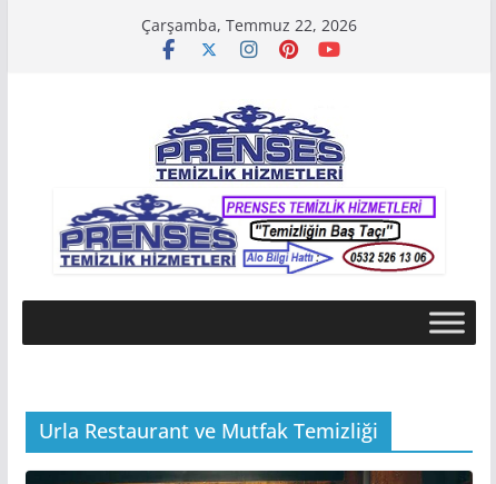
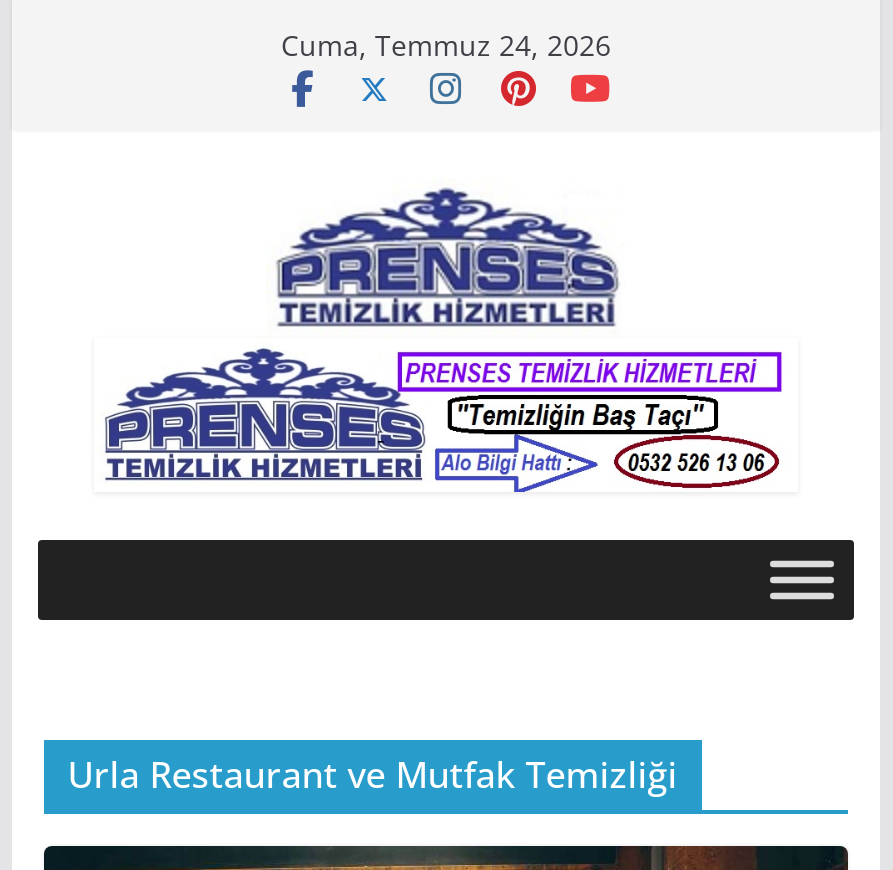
- Çarşamba, Temmuz 22, 2026
+ Cuma, Temmuz 24, 2026
